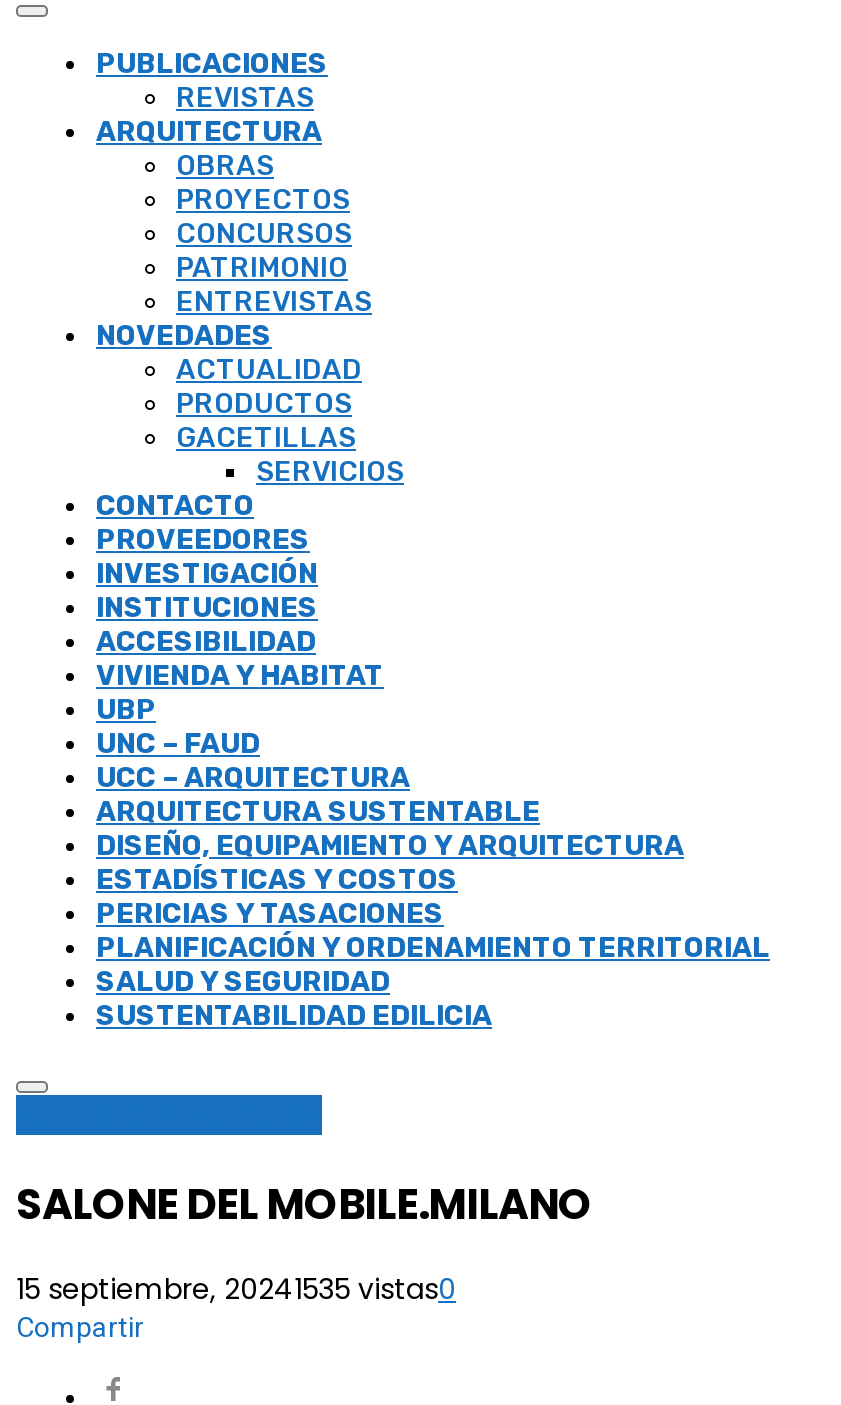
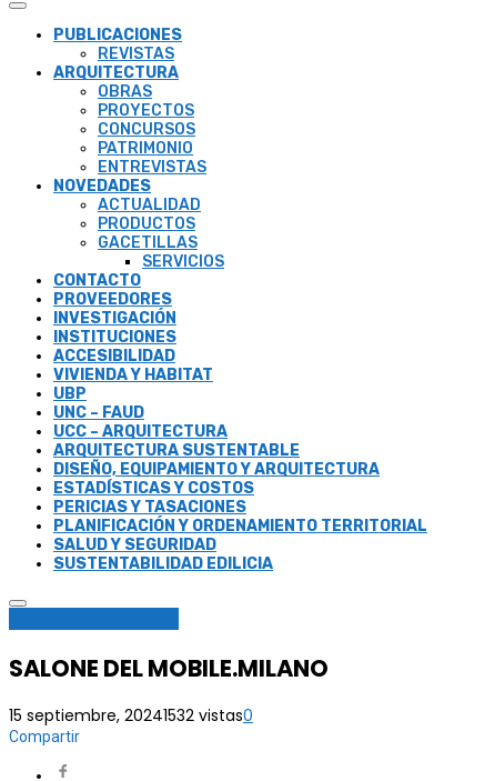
- 15 septiembre, 20241535 vistas0
+ 15 septiembre, 20241532 vistas0
